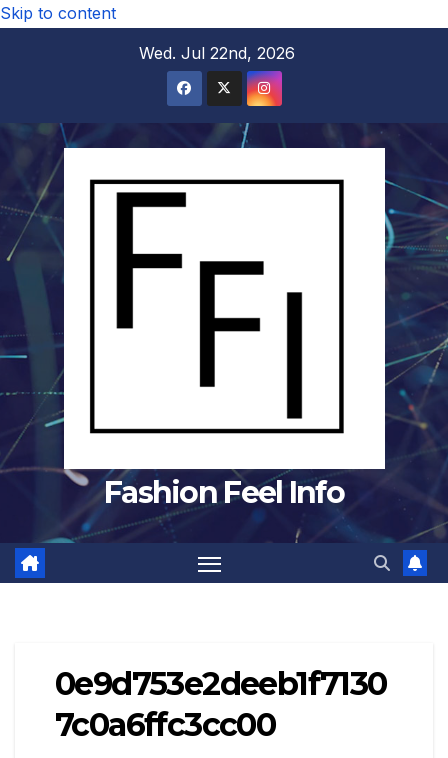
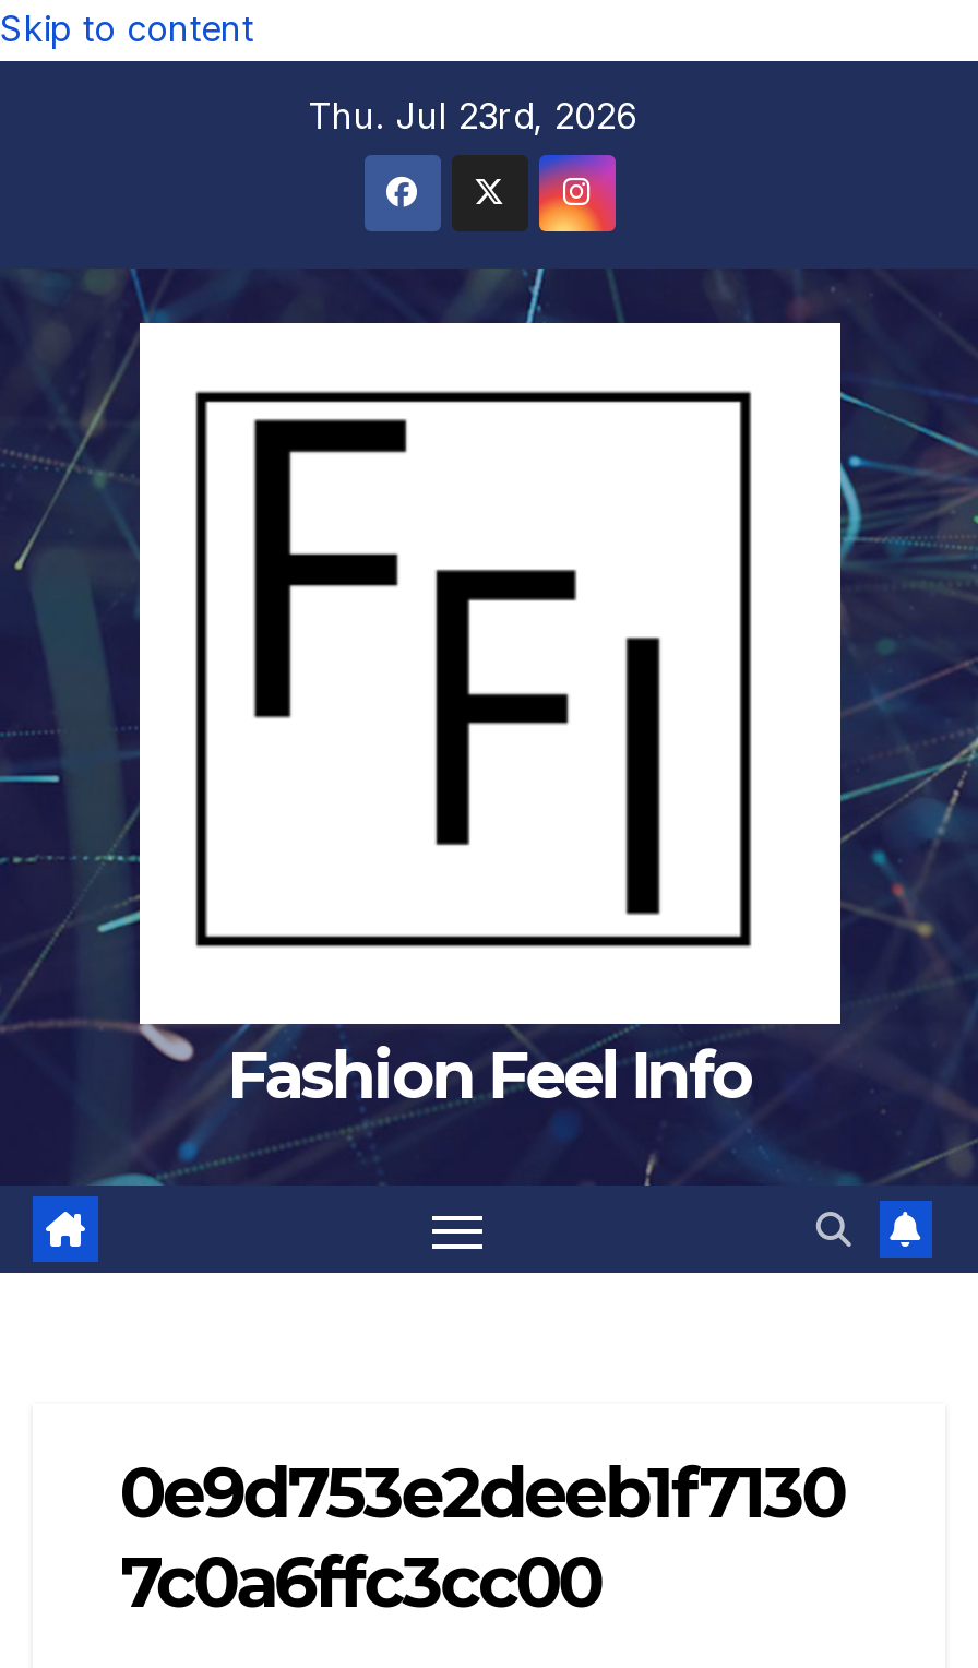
- Wed. Jul 22nd, 2026
+ Thu. Jul 23rd, 2026
